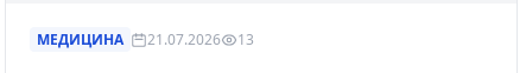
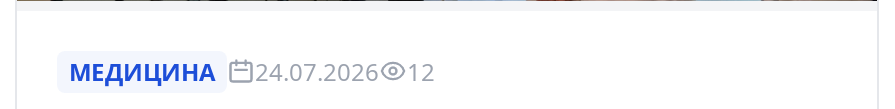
- 21.07.2026
- 13
+ 24.07.2026
+ 12
